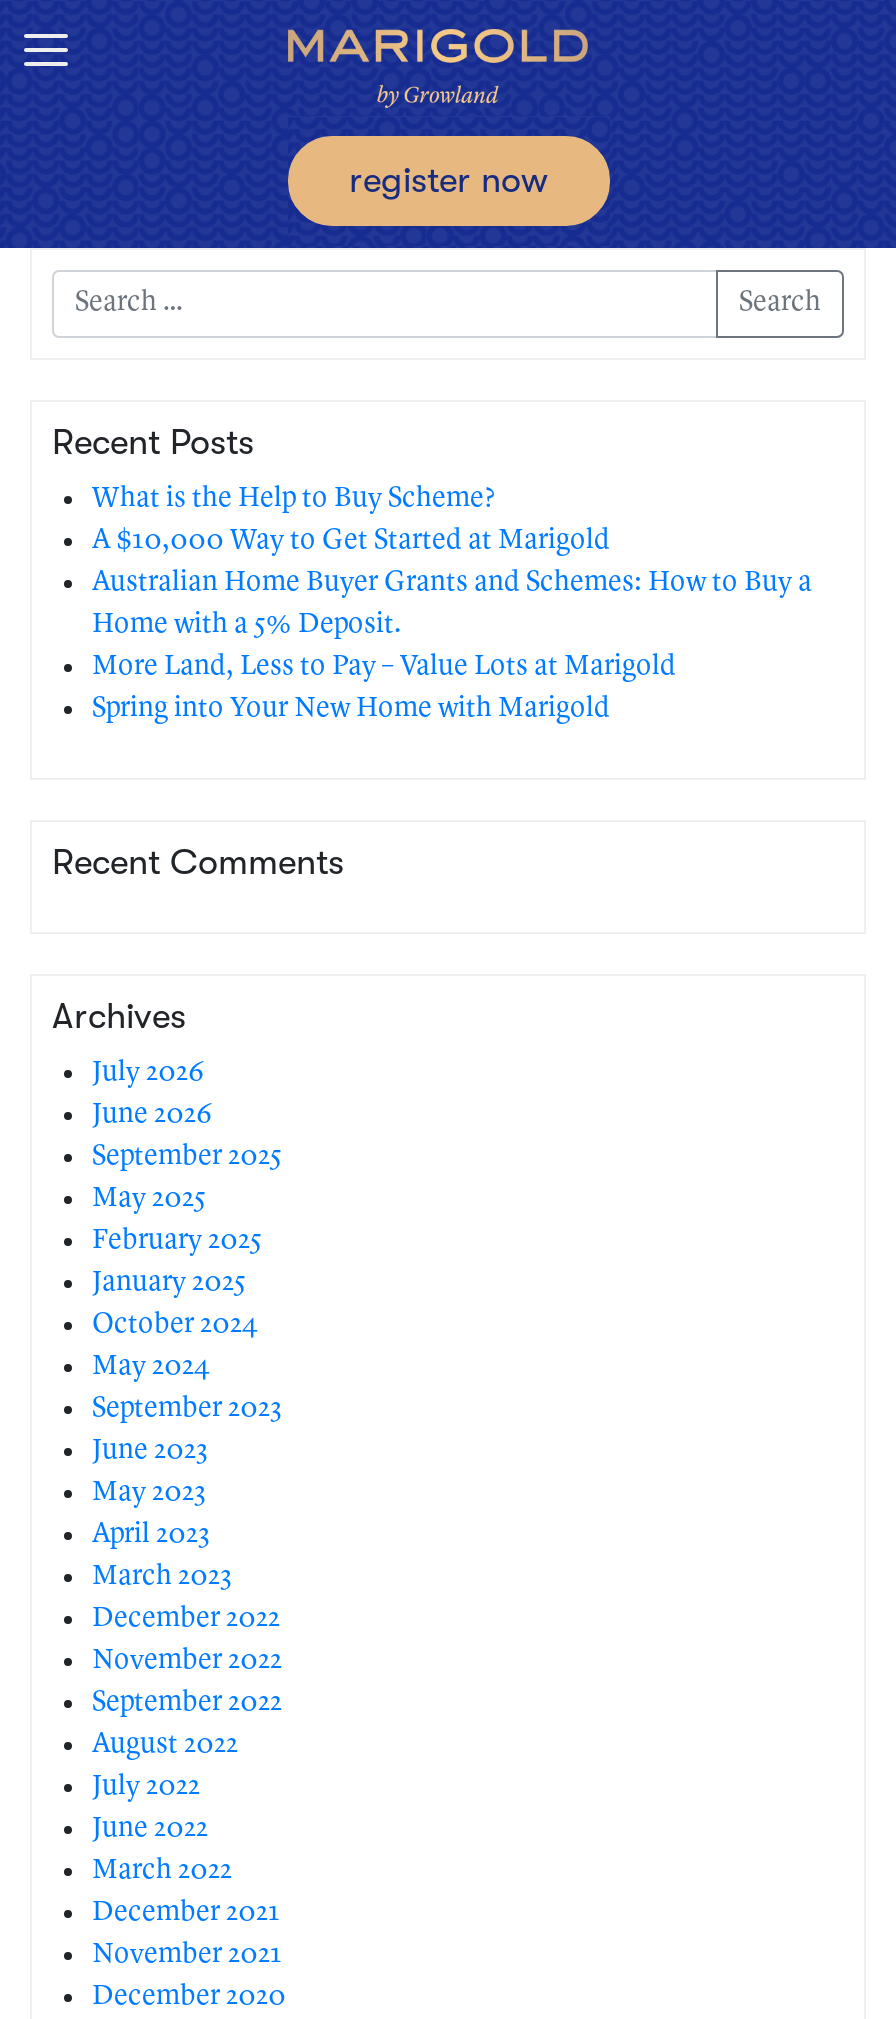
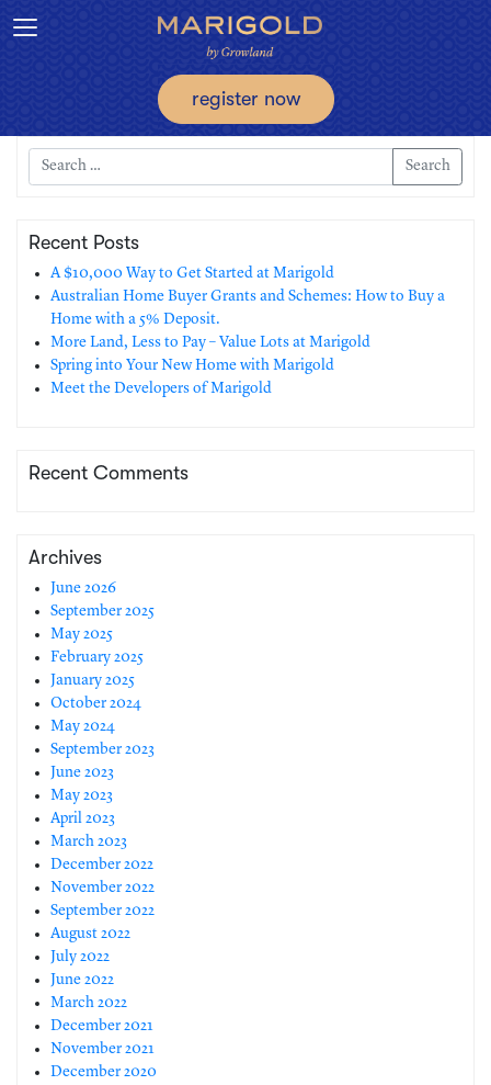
- What is the Help to Buy Scheme?

+ Meet the Developers of Marigold

- July 2026
